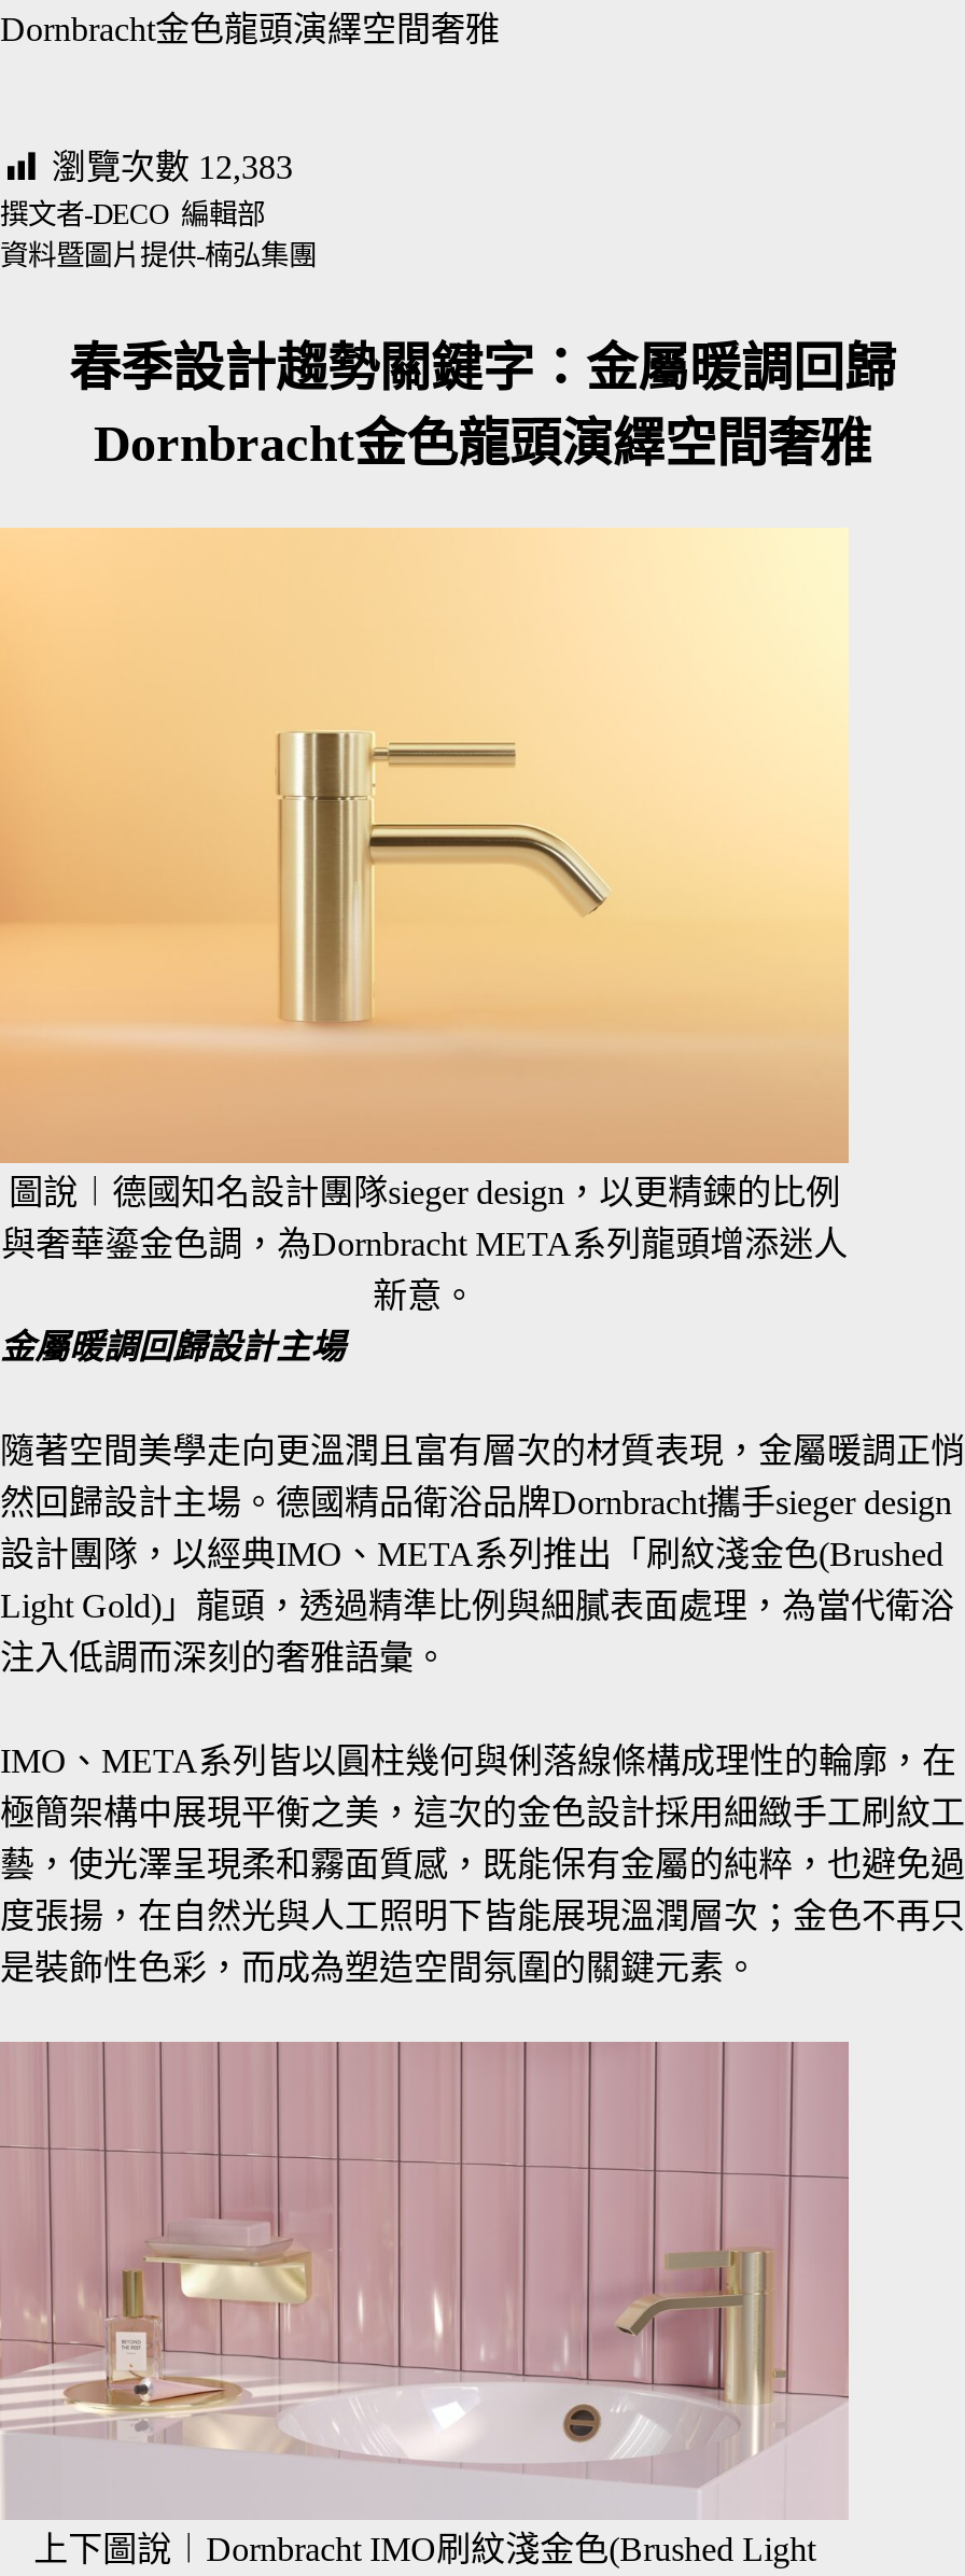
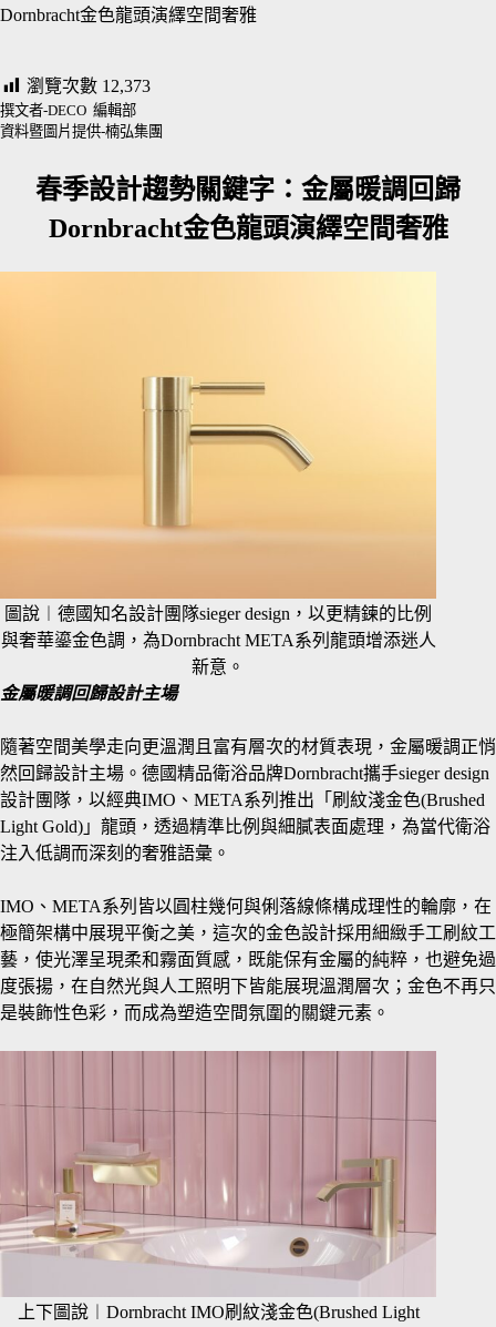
- 瀏覽次數 12,383
+ 瀏覽次數 12,373
